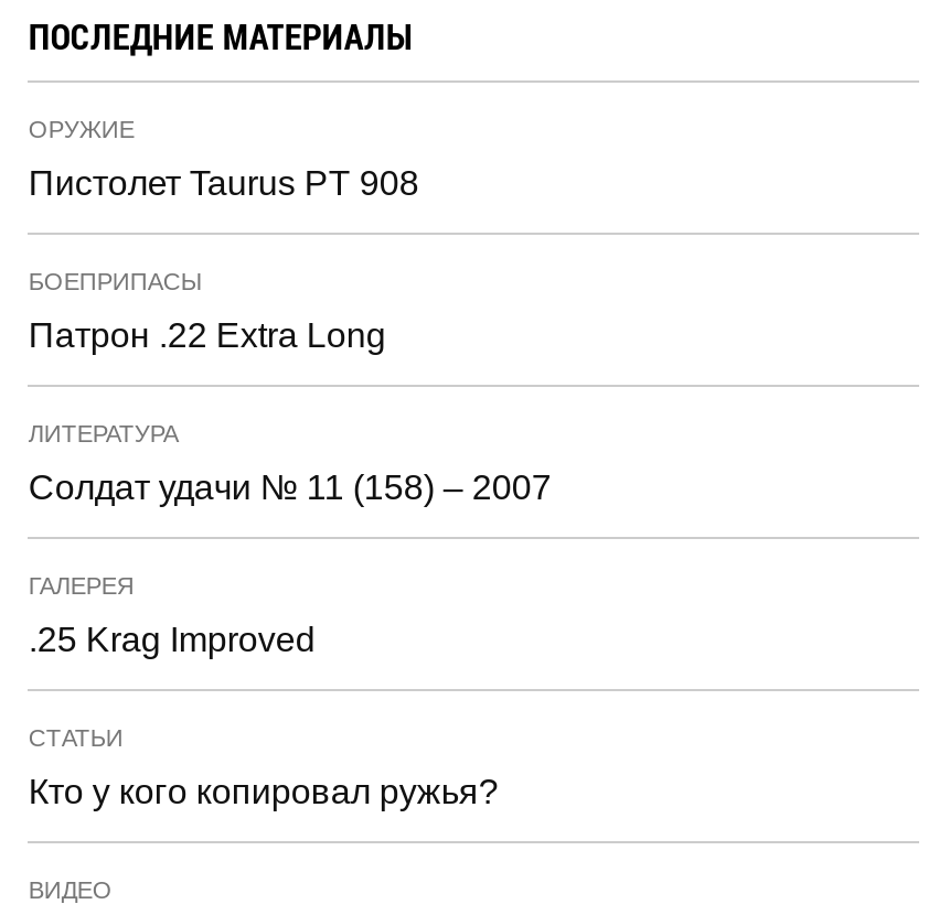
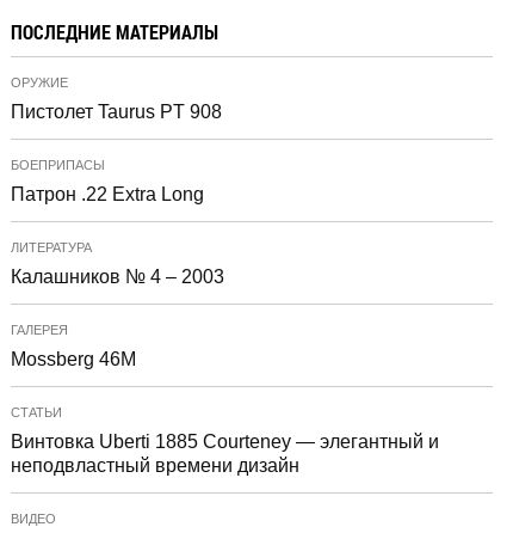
- Солдат удачи № 11 (158) – 2007
+ Калашников № 4 – 2003

- .25 Krag Improved
+ Mossberg 46M

- Кто у кого копировал ружья?
+ Винтовка Uberti 1885 Courteney — элегантный и
+ неподвластный времени дизайн
